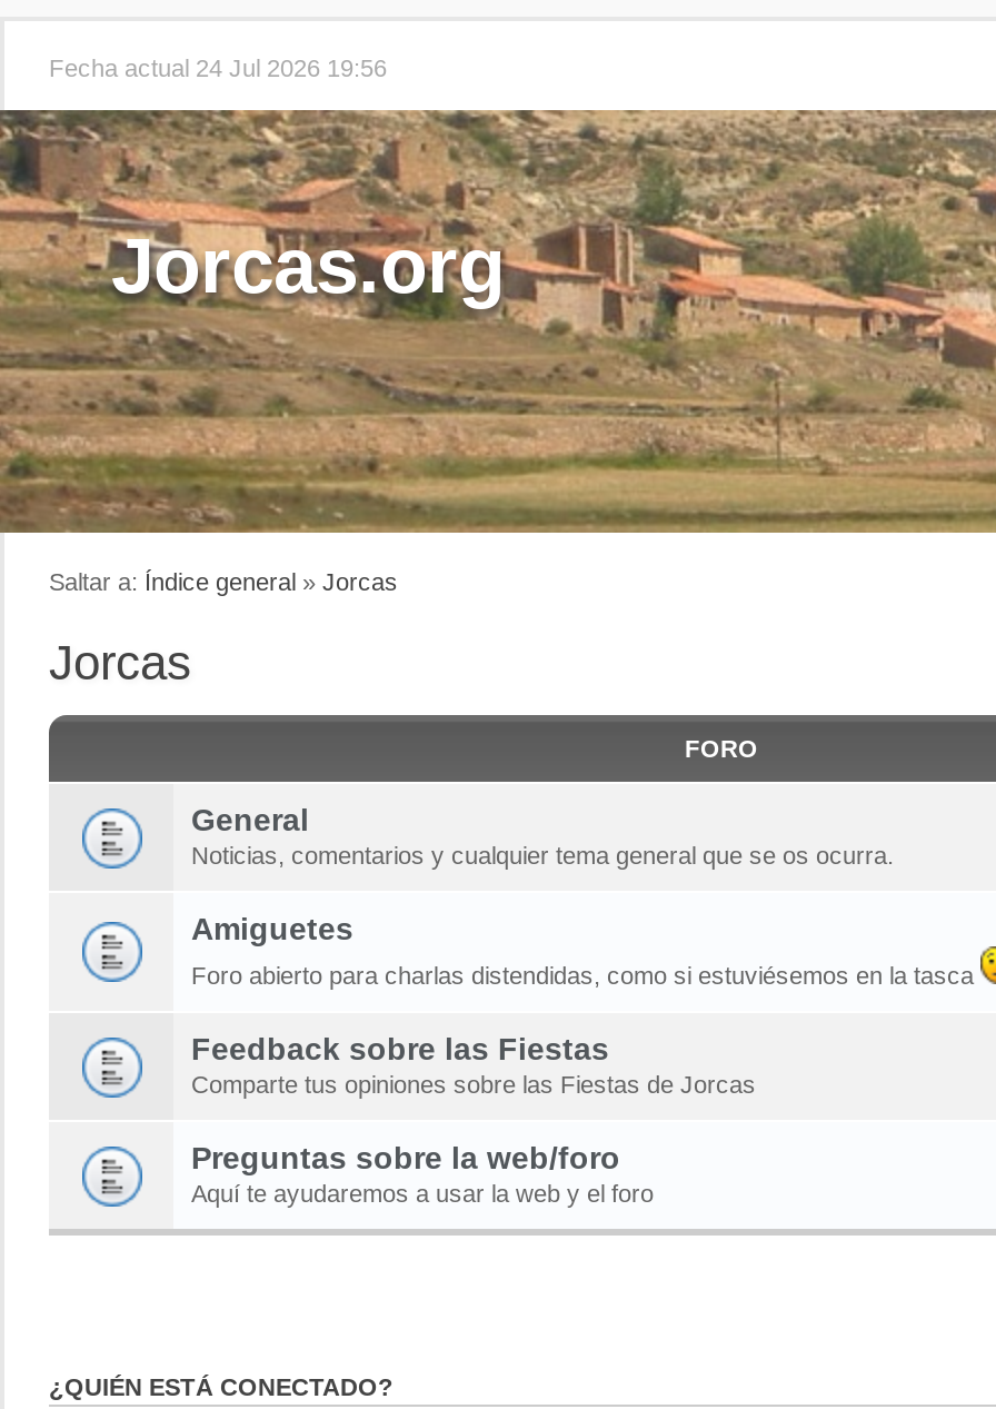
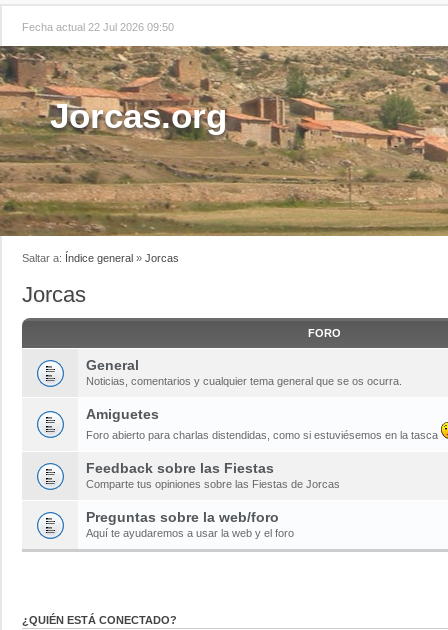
- Fecha actual 24 Jul 2026 19:56
+ Fecha actual 22 Jul 2026 09:50
